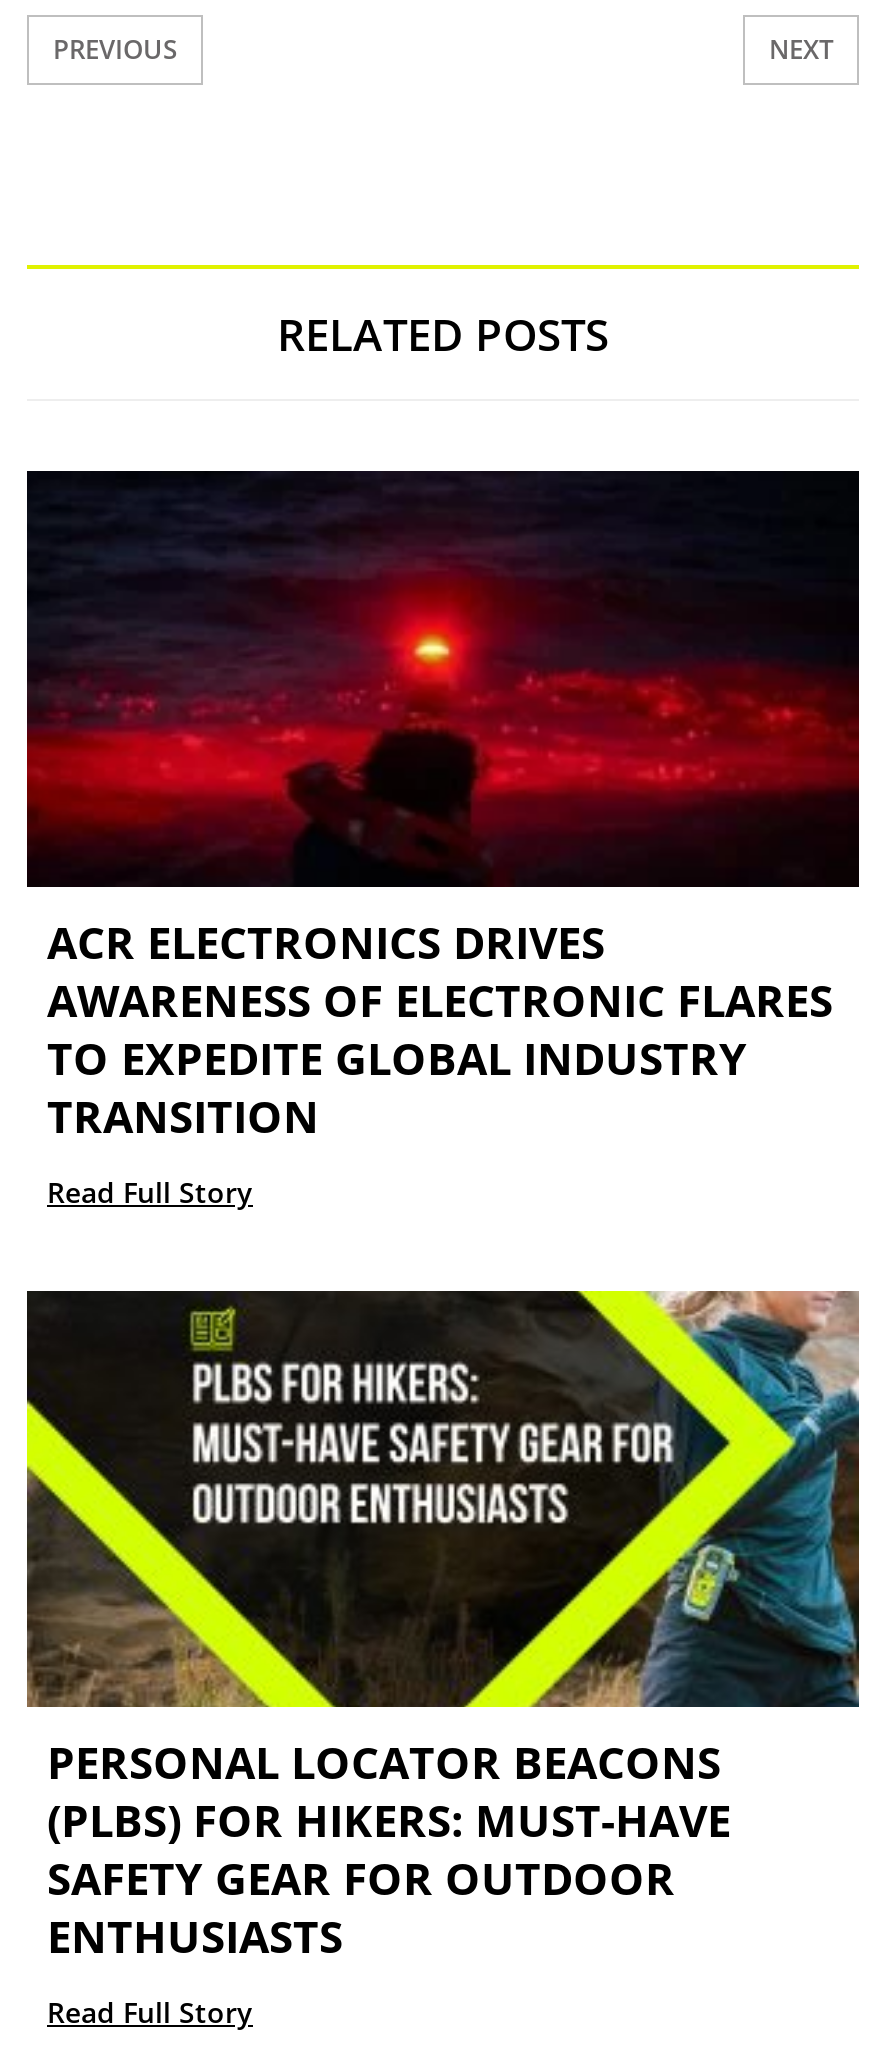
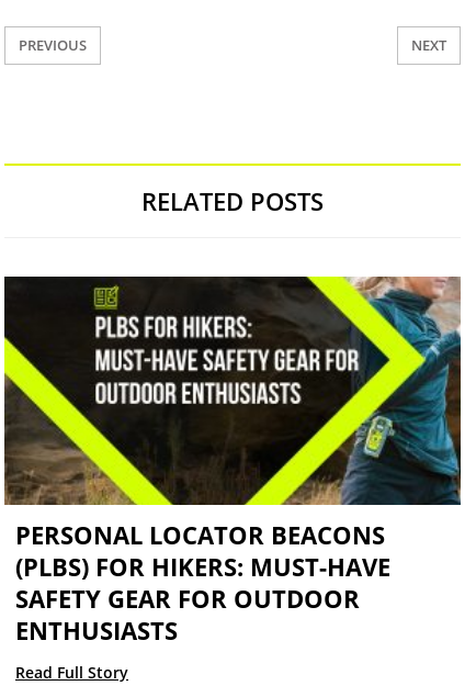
- [image]
- ACR ELECTRONICS DRIVES
- AWARENESS OF ELECTRONIC FLARES
- TO EXPEDITE GLOBAL INDUSTRY
- TRANSITION
- Read Full Story
